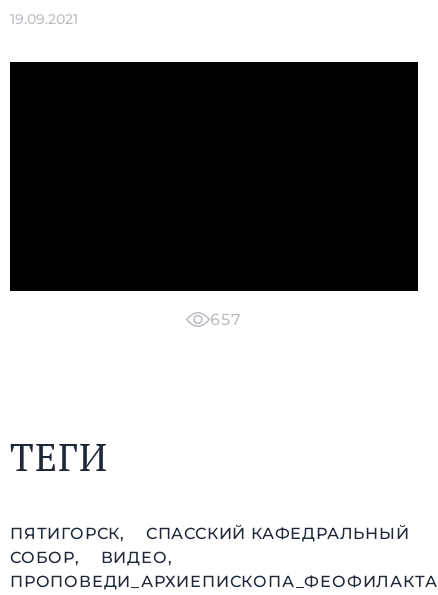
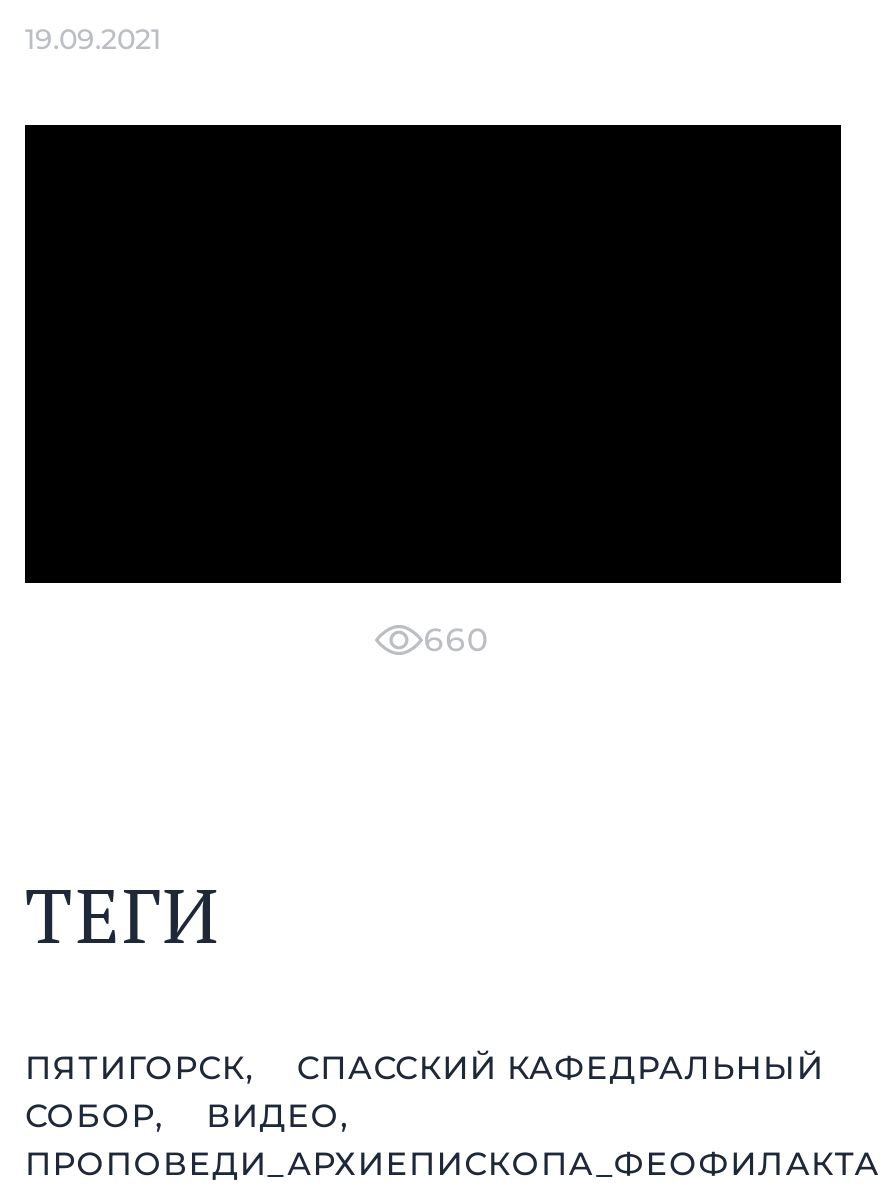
- 657
+ 660
